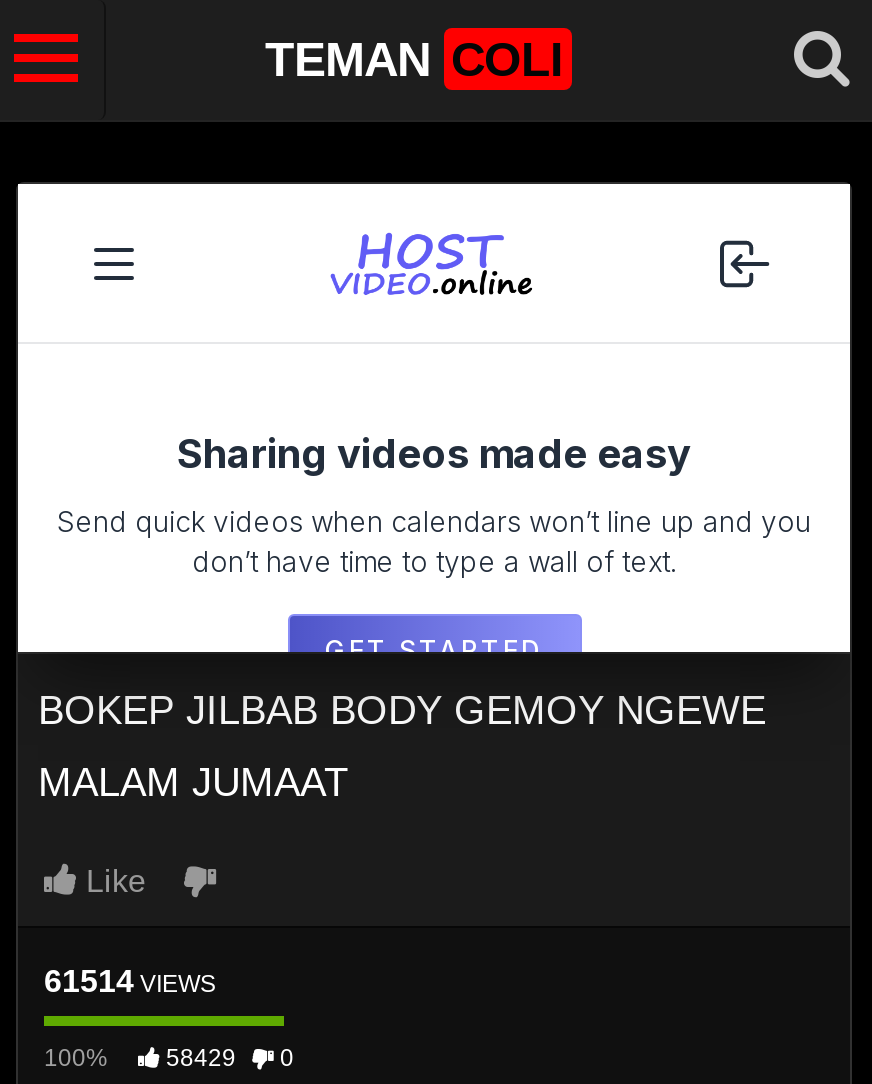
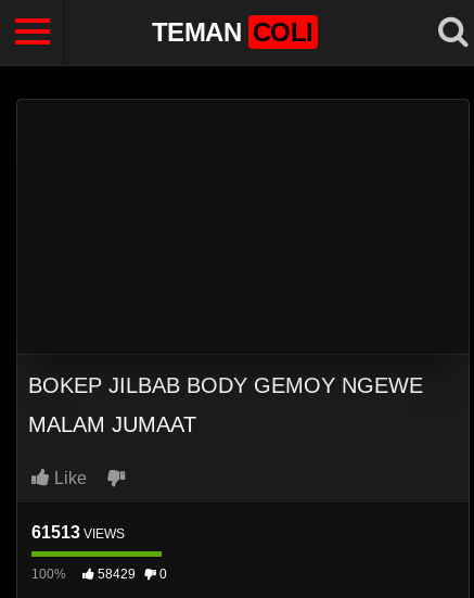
- [image]

- 61514 VIEWS
+ 61513 VIEWS
